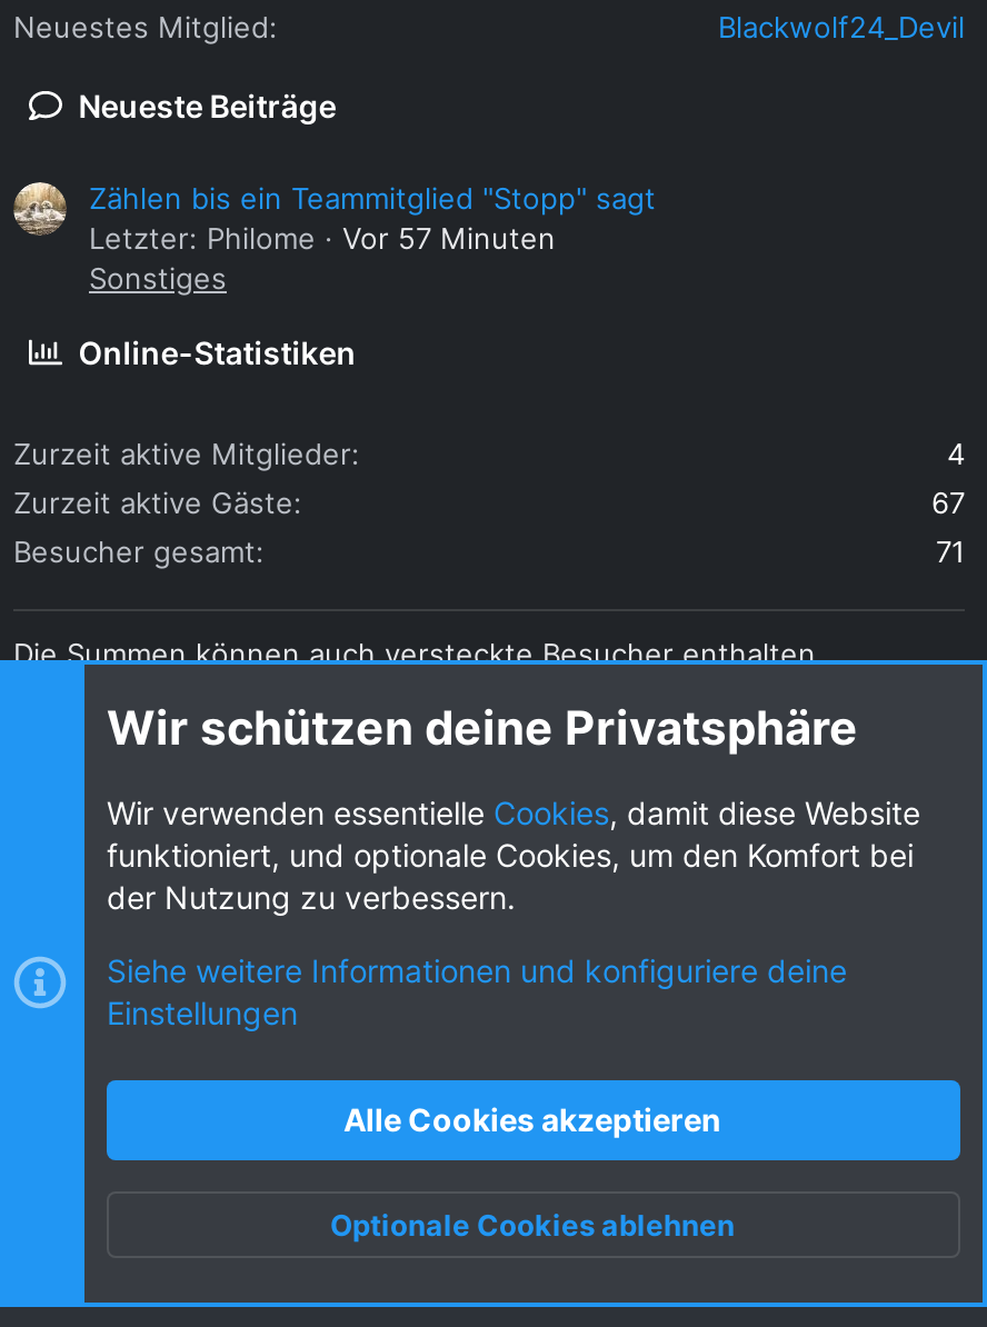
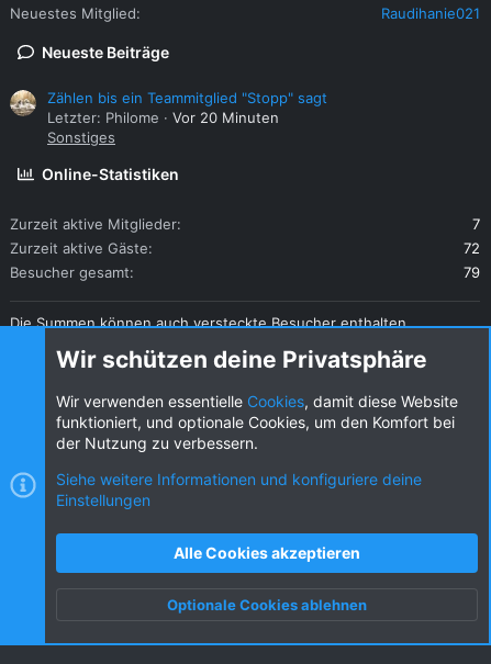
- Blackwolf24_Devil
+ Raudihanie021

- Letzter: Philome Vor 57 Minuten
+ Letzter: Philome Vor 20 Minuten

- 4
+ 7

- 67
+ 72

- 71
+ 79
